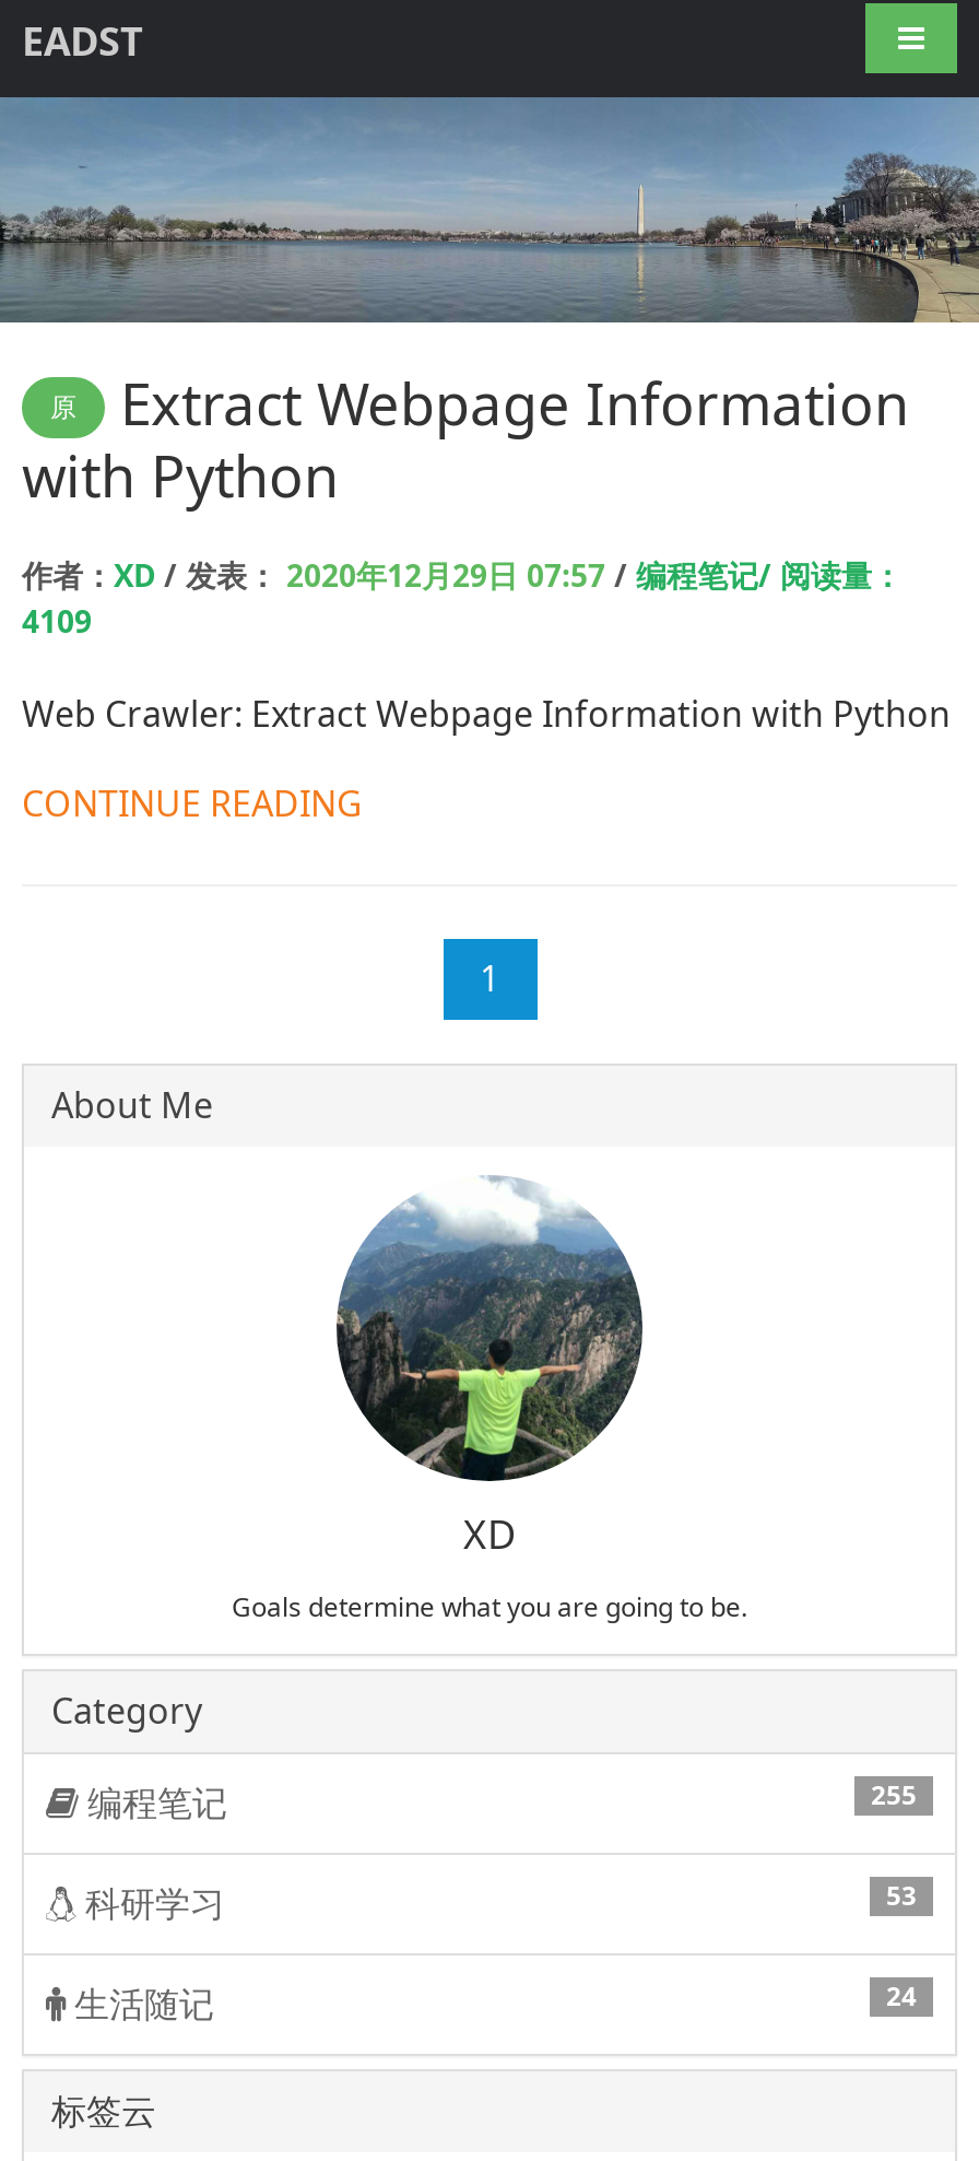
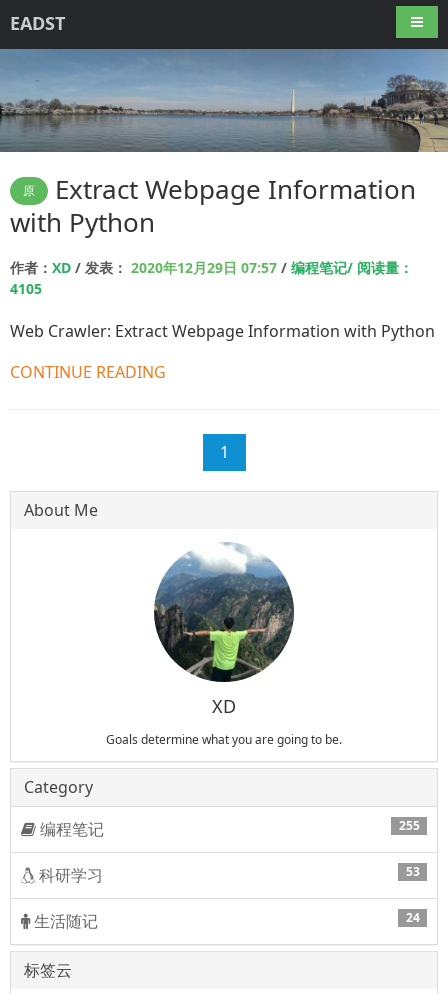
- 4109
+ 4105
